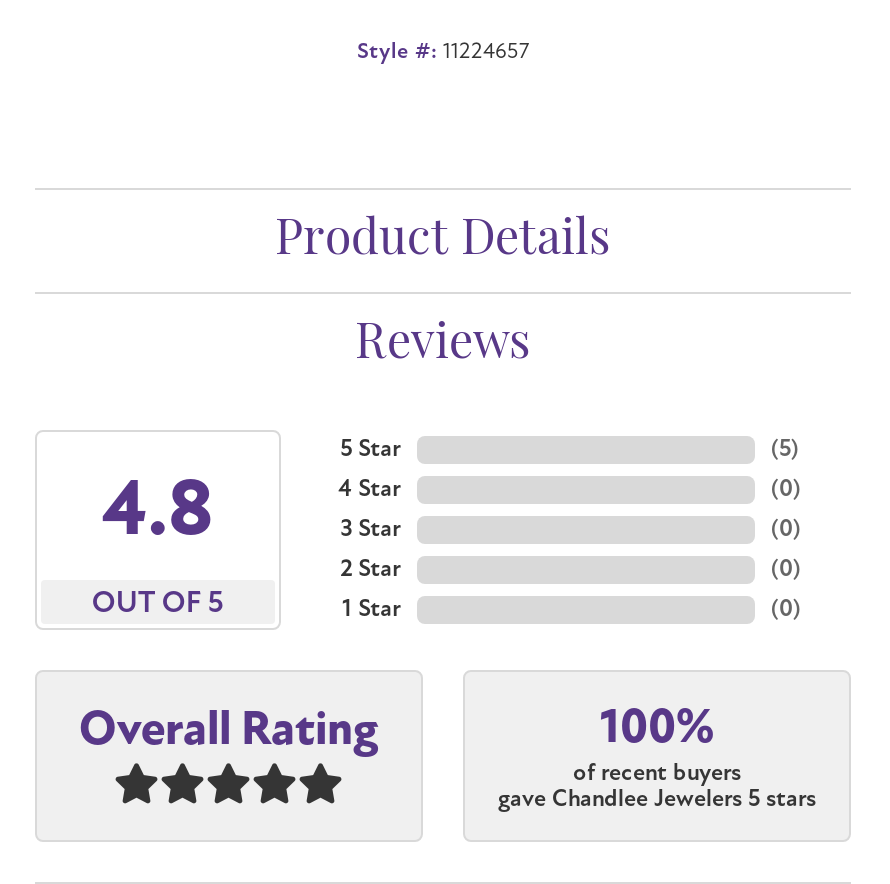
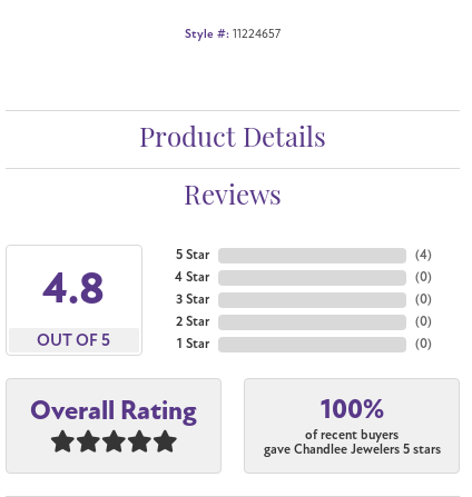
- (5)
+ (4)
